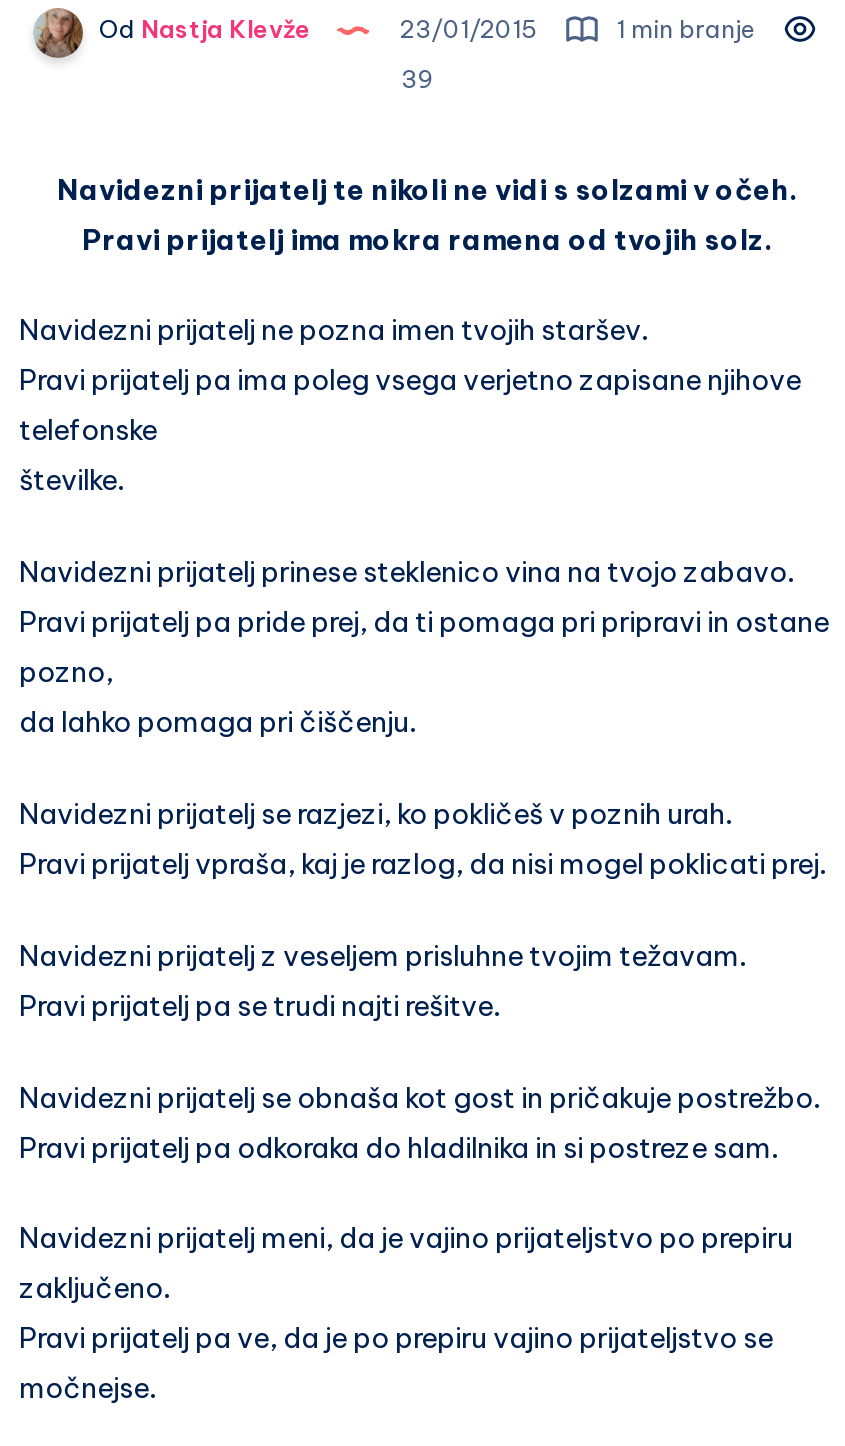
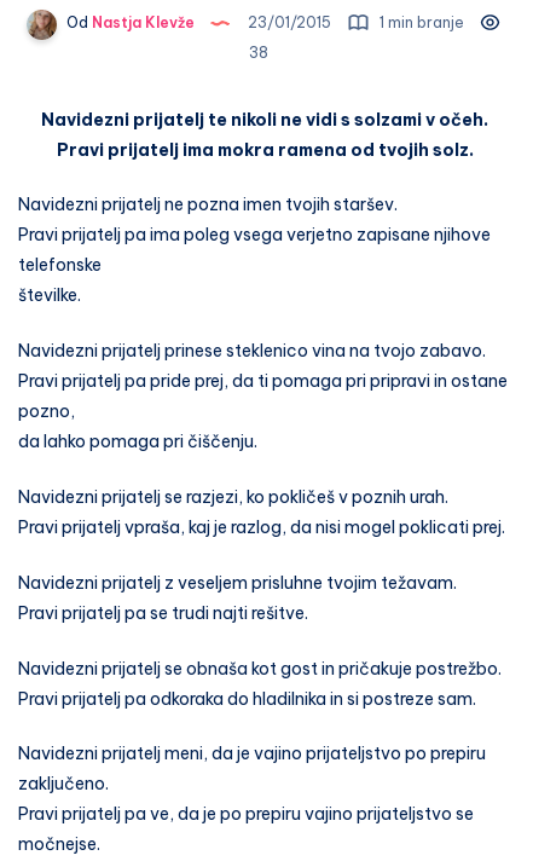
- 39
+ 38
